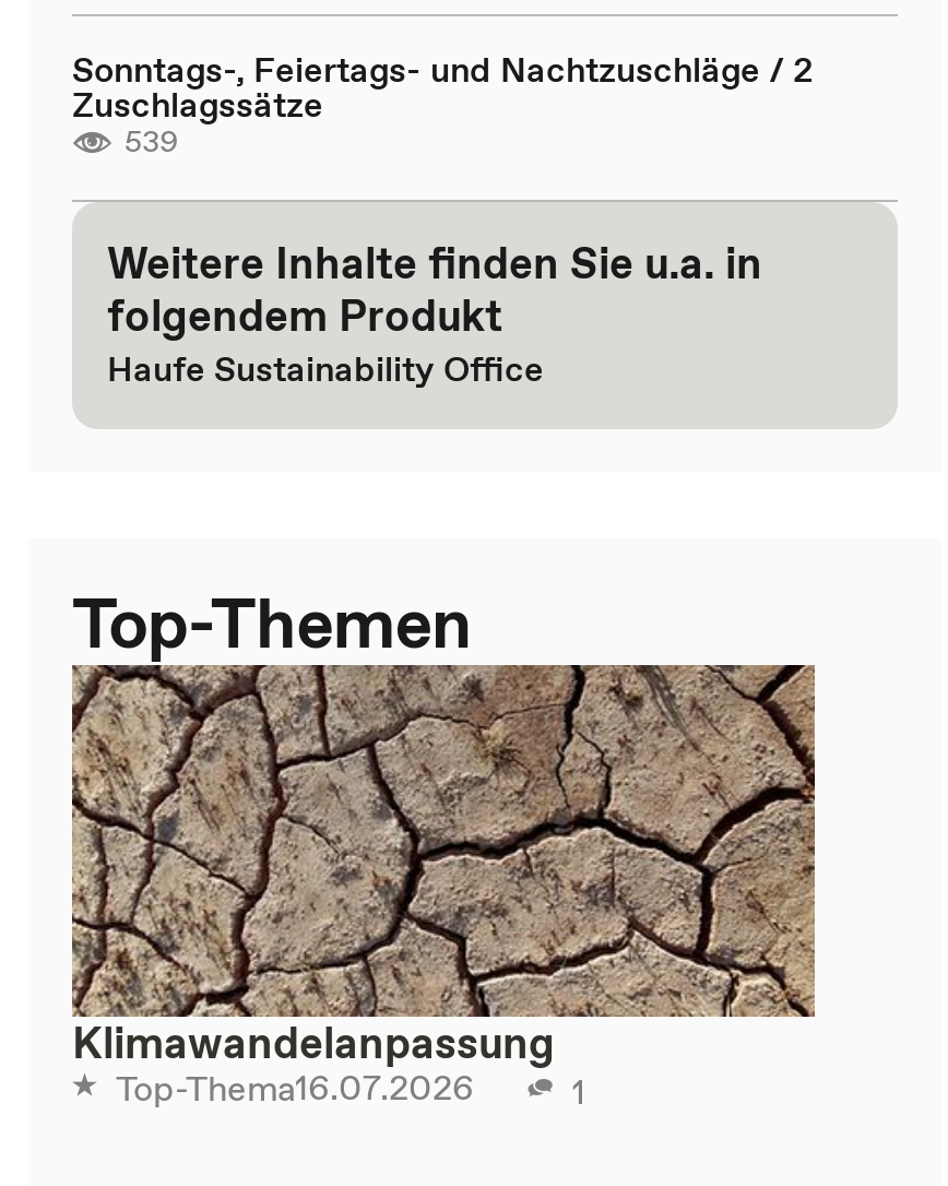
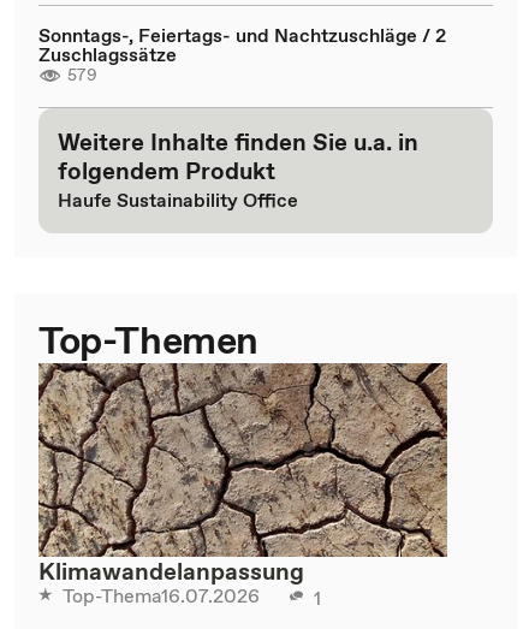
- 539
+ 579
